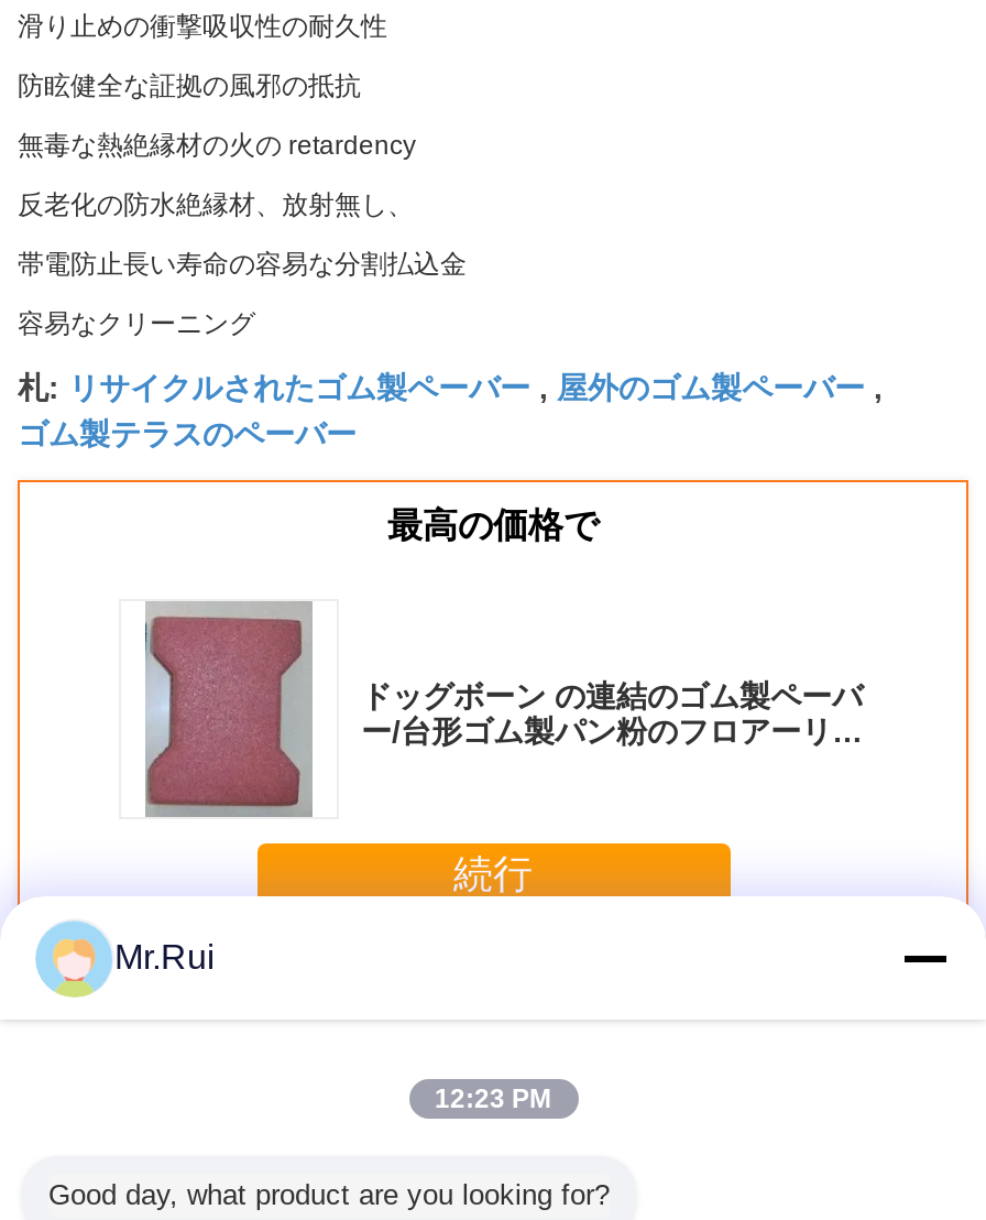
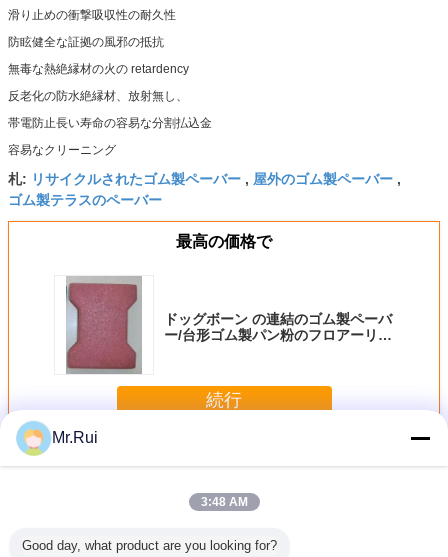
- 12:23 PM
+ 3:48 AM
